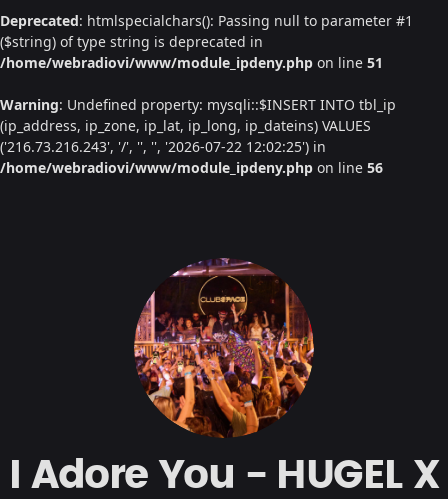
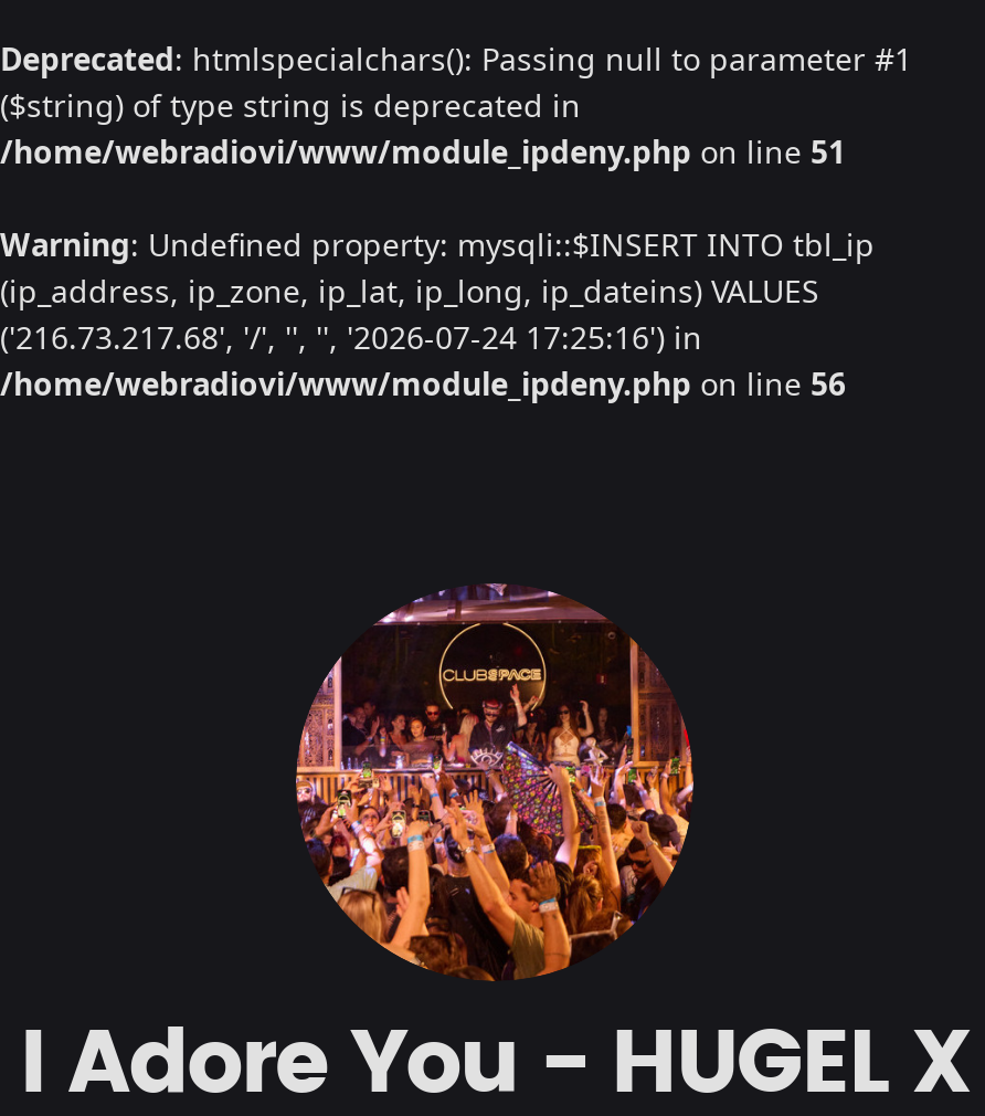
- ('216.73.216.243', '/', '', '', '2026-07-22 12:02:25') in
+ ('216.73.217.68', '/', '', '', '2026-07-24 17:25:16') in
